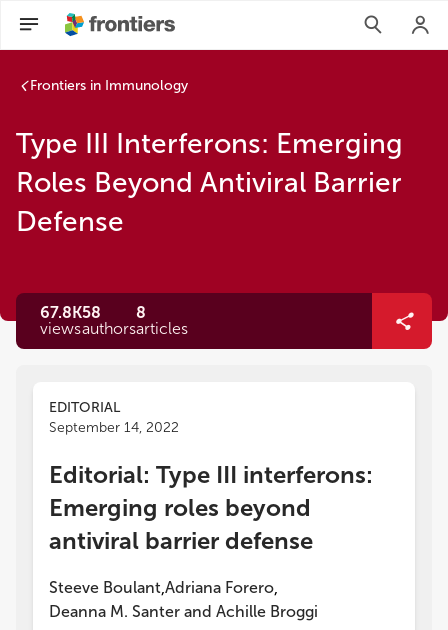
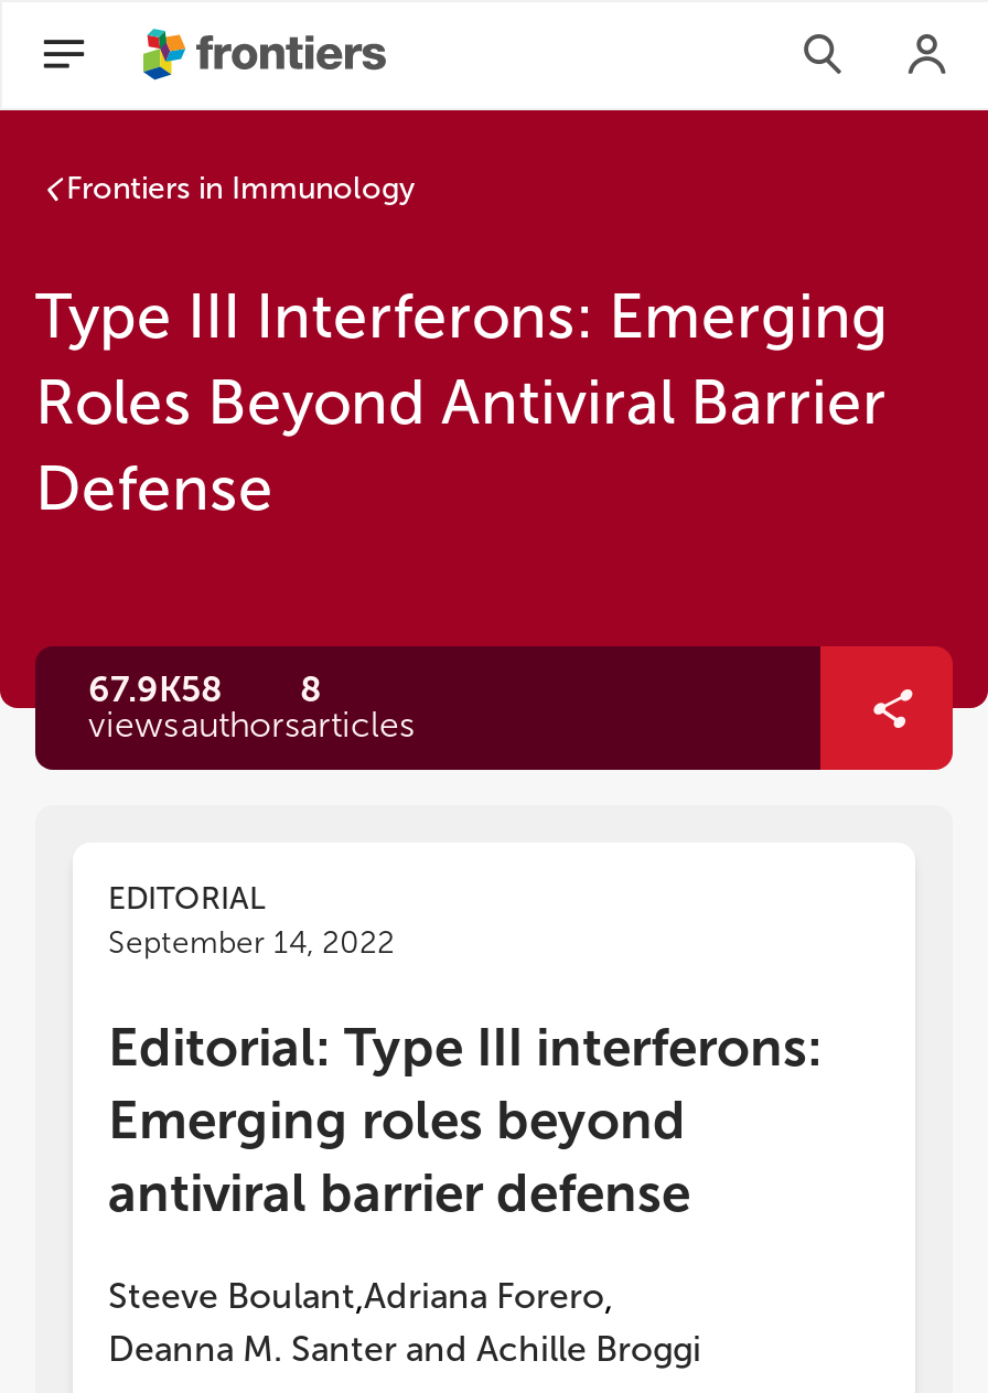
- 67.8K 58 8
+ 67.9K 58 8
